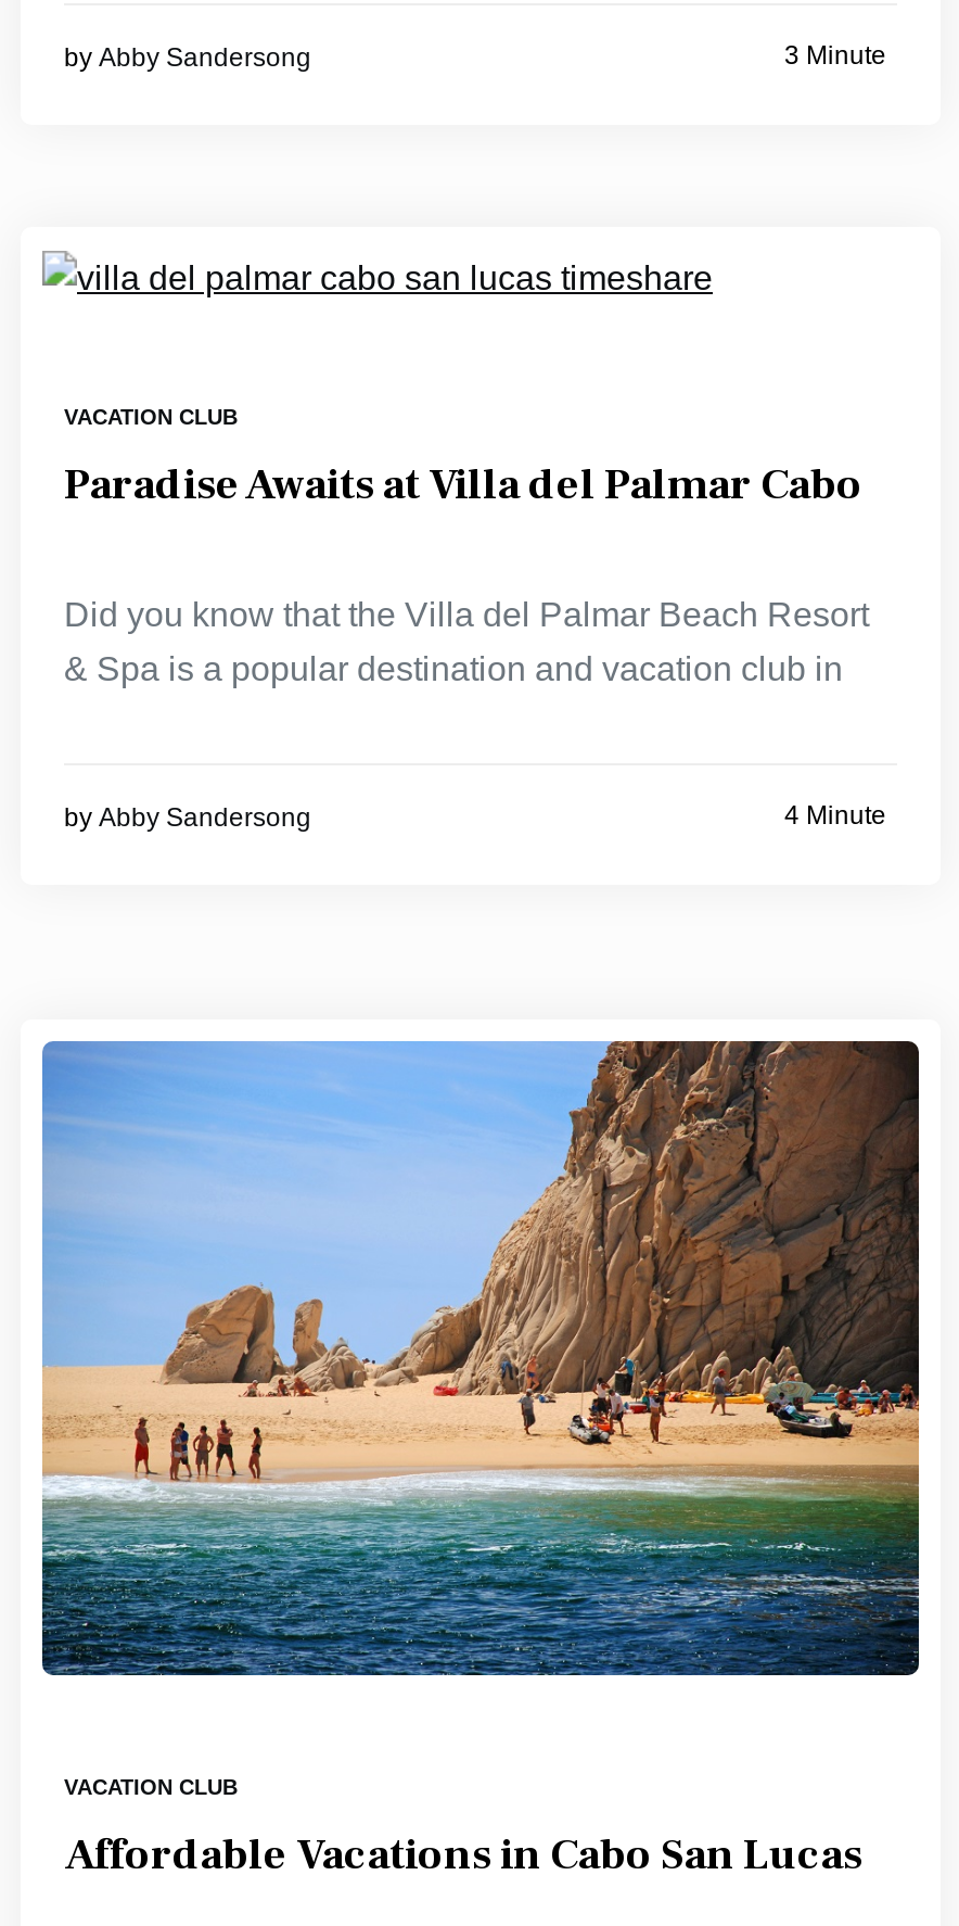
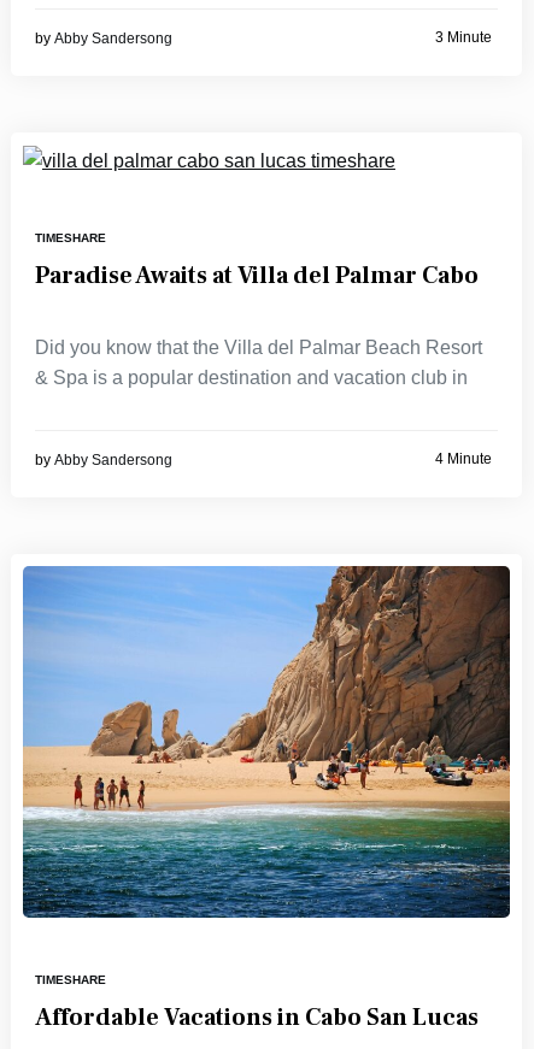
- VACATION CLUB
+ TIMESHARE

- VACATION CLUB
+ TIMESHARE
